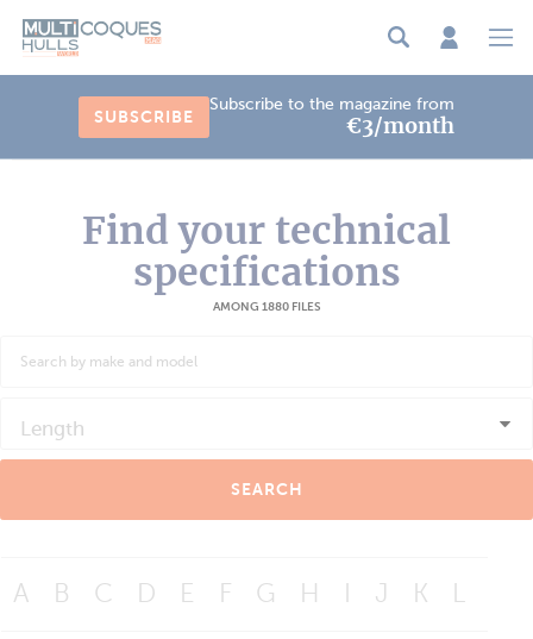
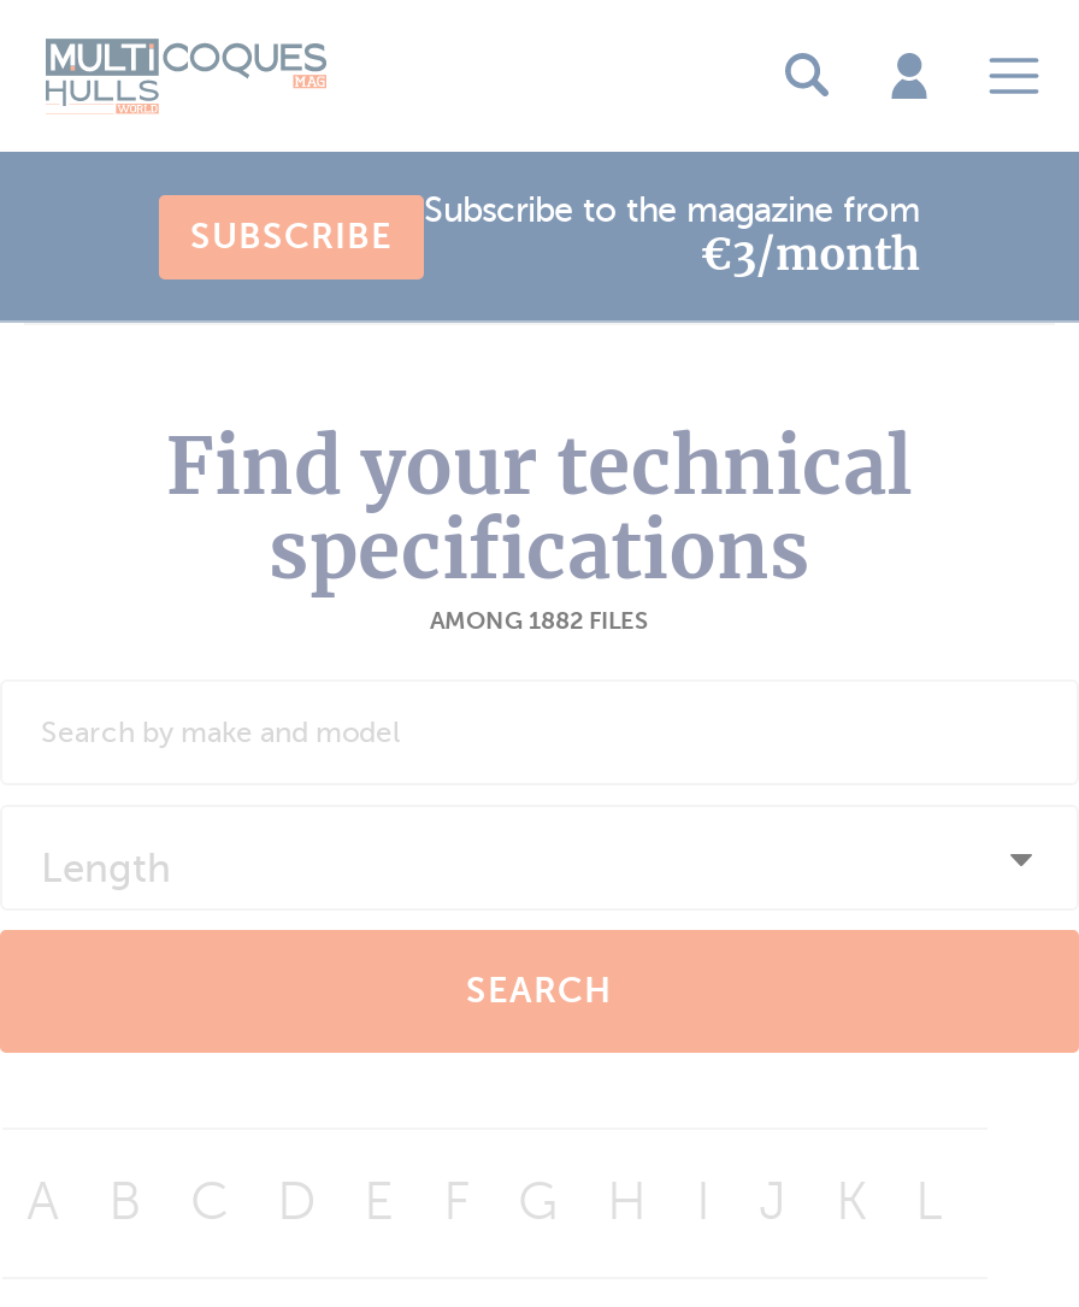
- AMONG 1880 FILES
+ AMONG 1882 FILES
